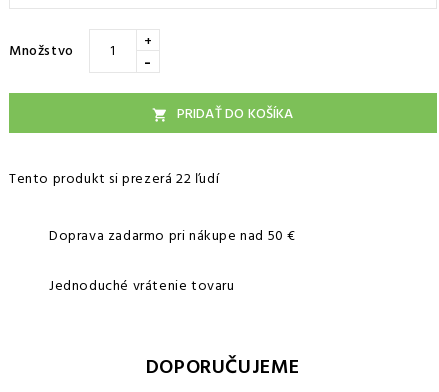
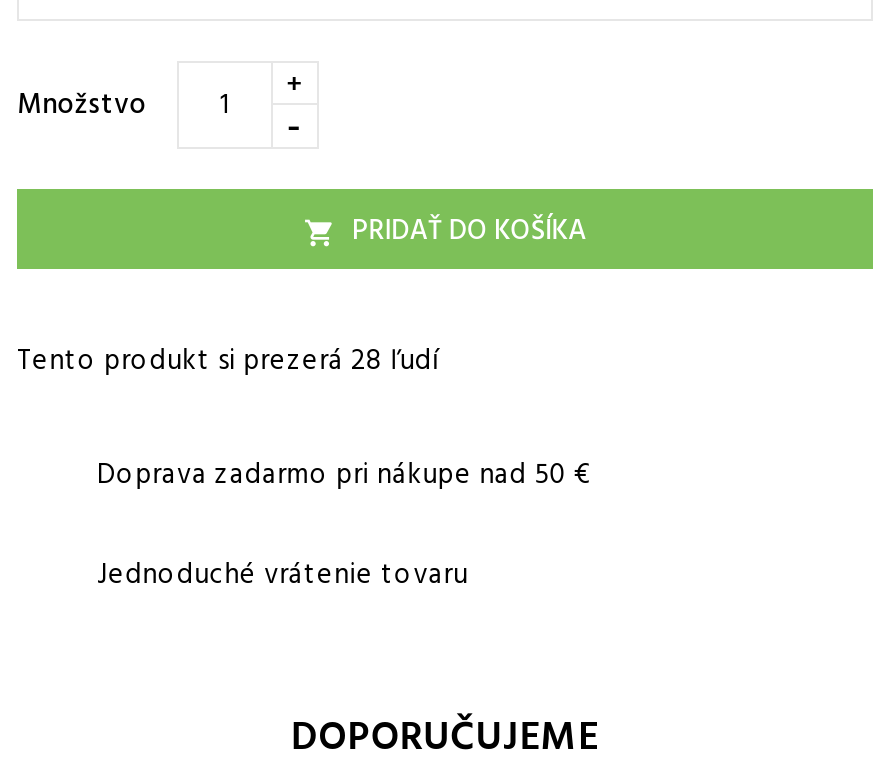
- Tento produkt si prezerá 22 ľudí
+ Tento produkt si prezerá 28 ľudí
